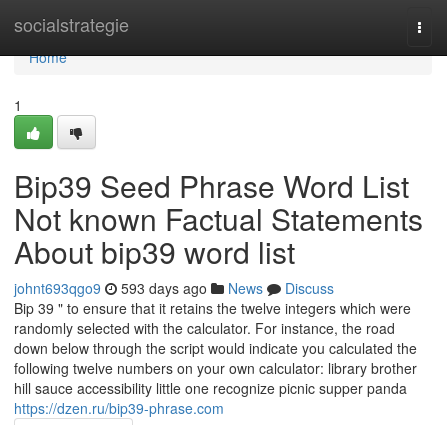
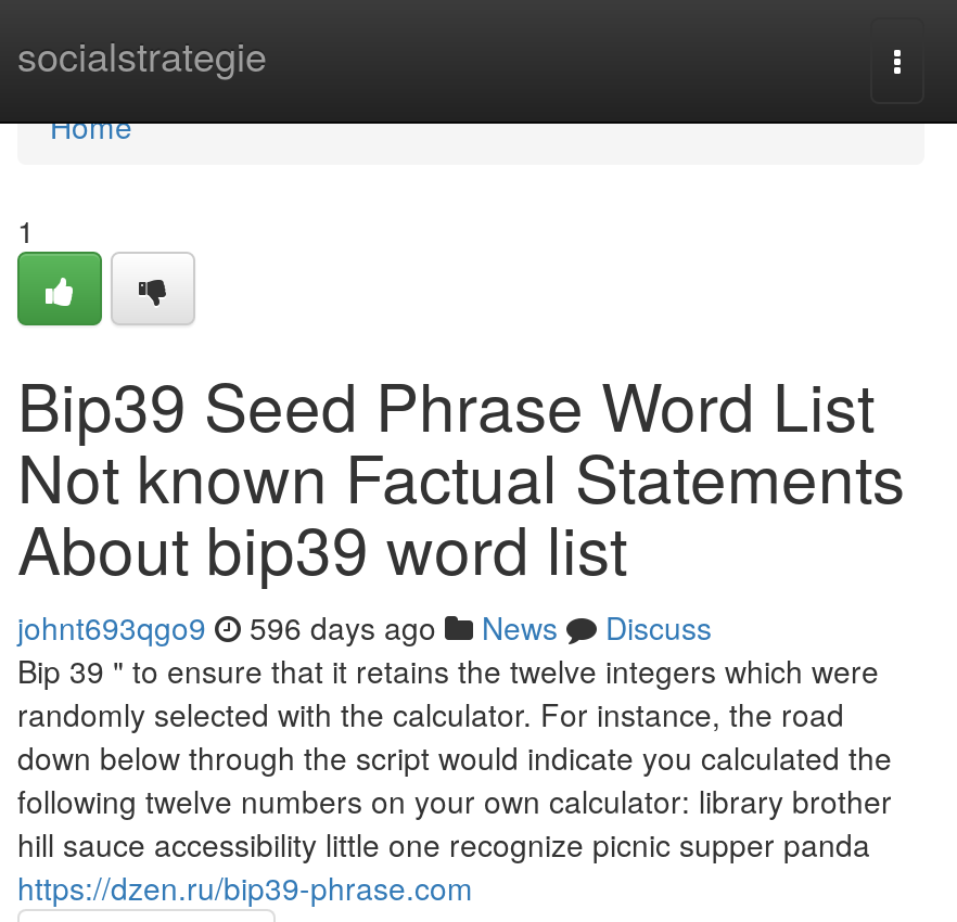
- johnt693qgo9 593 days ago News Discuss
+ johnt693qgo9 596 days ago News Discuss
